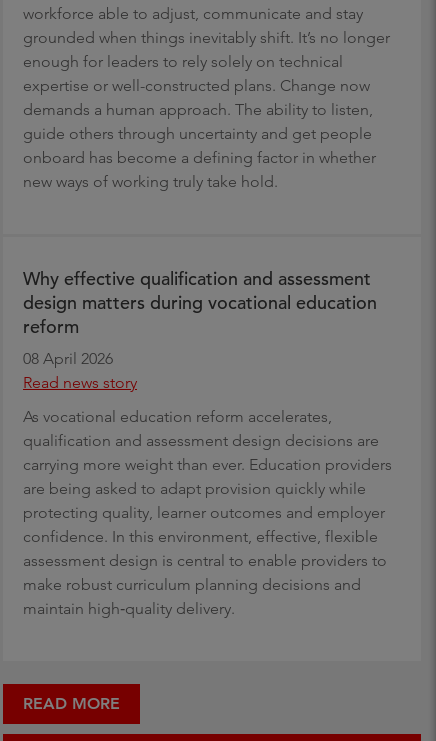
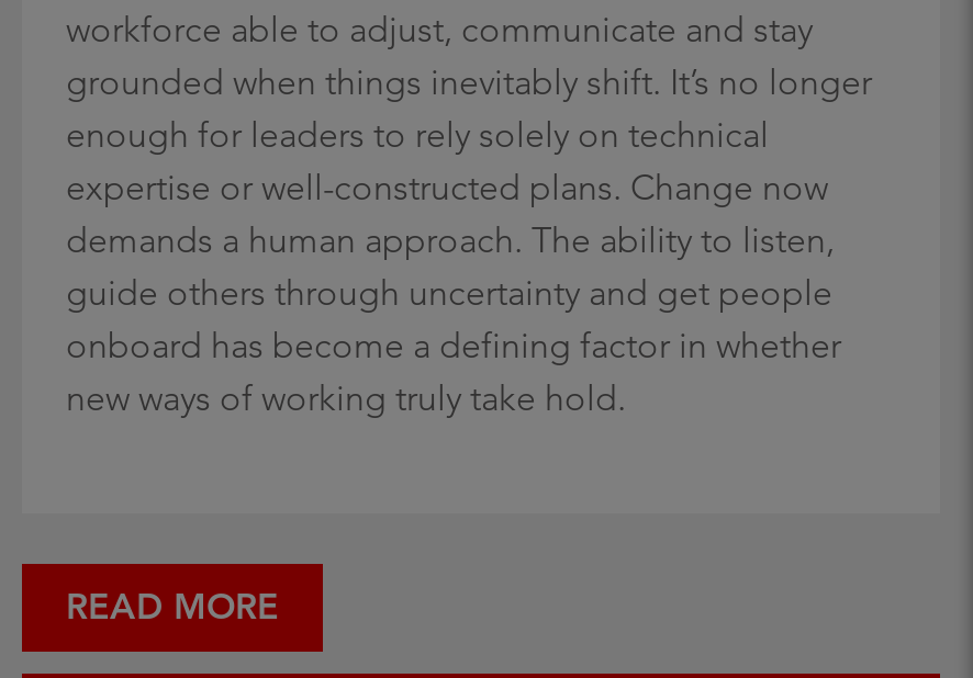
- Why effective qualification and assessment
- design matters during vocational education
- reform
- 08 April 2026
- Read news story
- As vocational education reform accelerates,
- qualification and assessment design decisions are
- carrying more weight than ever. Education providers
- are being asked to adapt provision quickly while
- protecting quality, learner outcomes and employer
- confidence. In this environment, effective, flexible
- assessment design is central to enable providers to
- make robust curriculum planning decisions and
- maintain high‑quality delivery.
